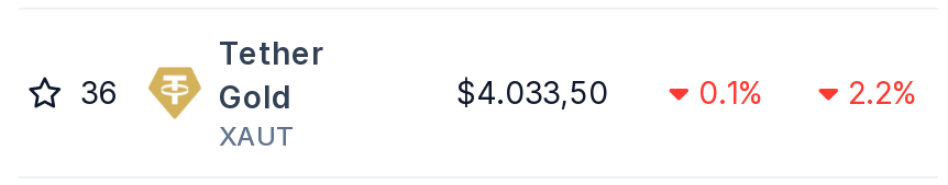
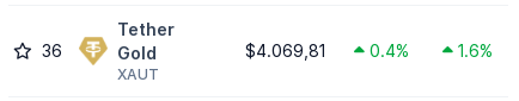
- $4.033,50
+ $4.069,81

- 0.1%
+ 0.4%

- 2.2%
+ 1.6%
